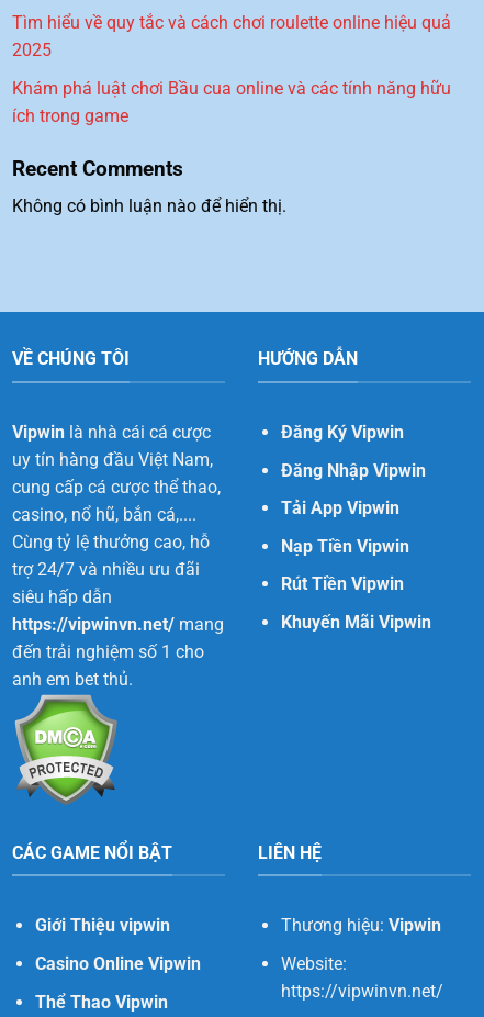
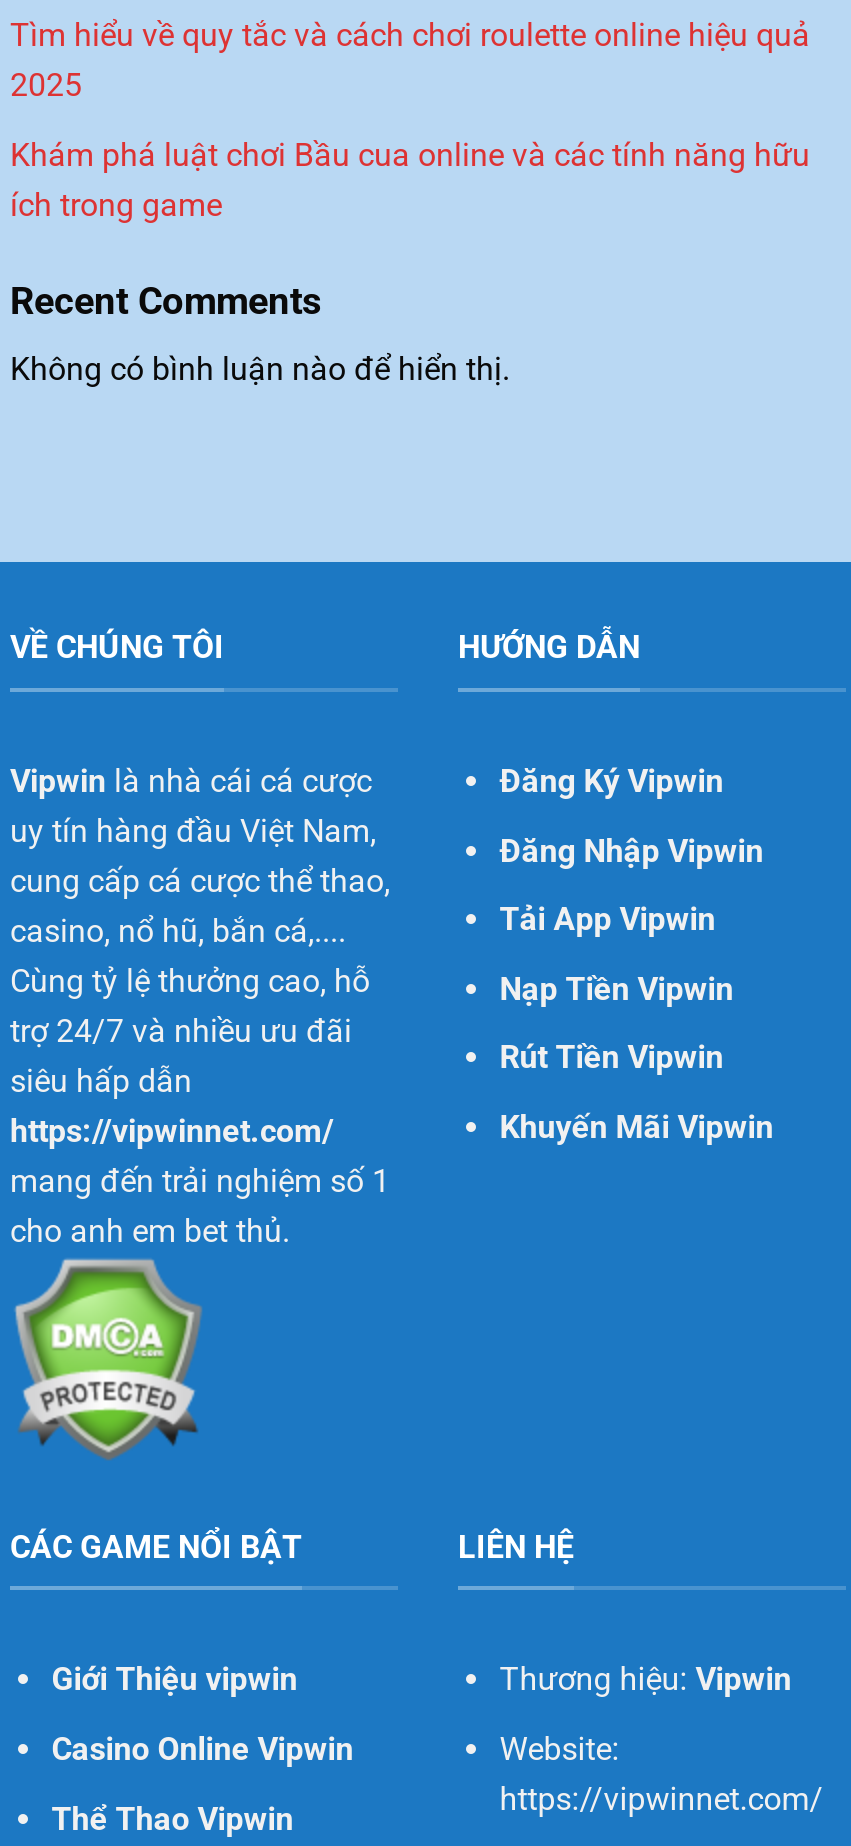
- https://vipwinvn.net/ mang
- đến trải nghiệm số 1 cho
- anh em bet thủ.
+ https://vipwinnet.com/
+ mang đến trải nghiệm số 1
+ cho anh em bet thủ.

- https://vipwinvn.net/
+ https://vipwinnet.com/
